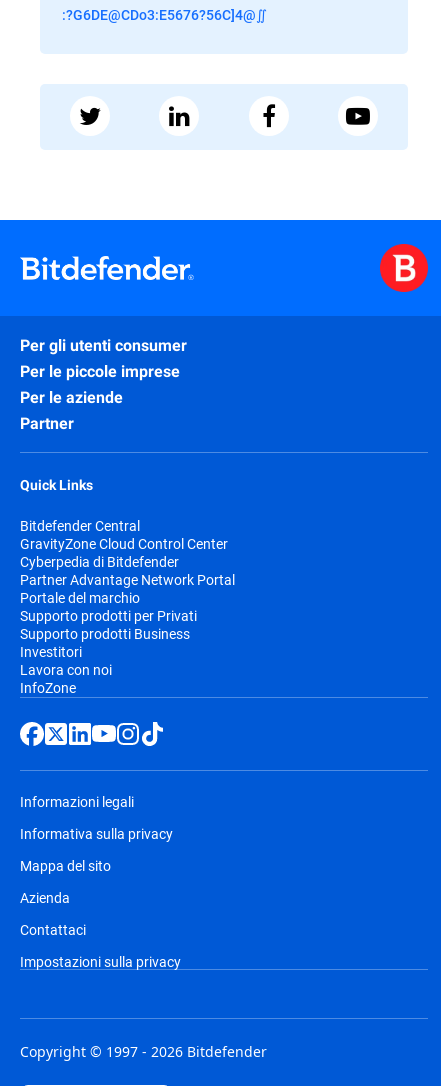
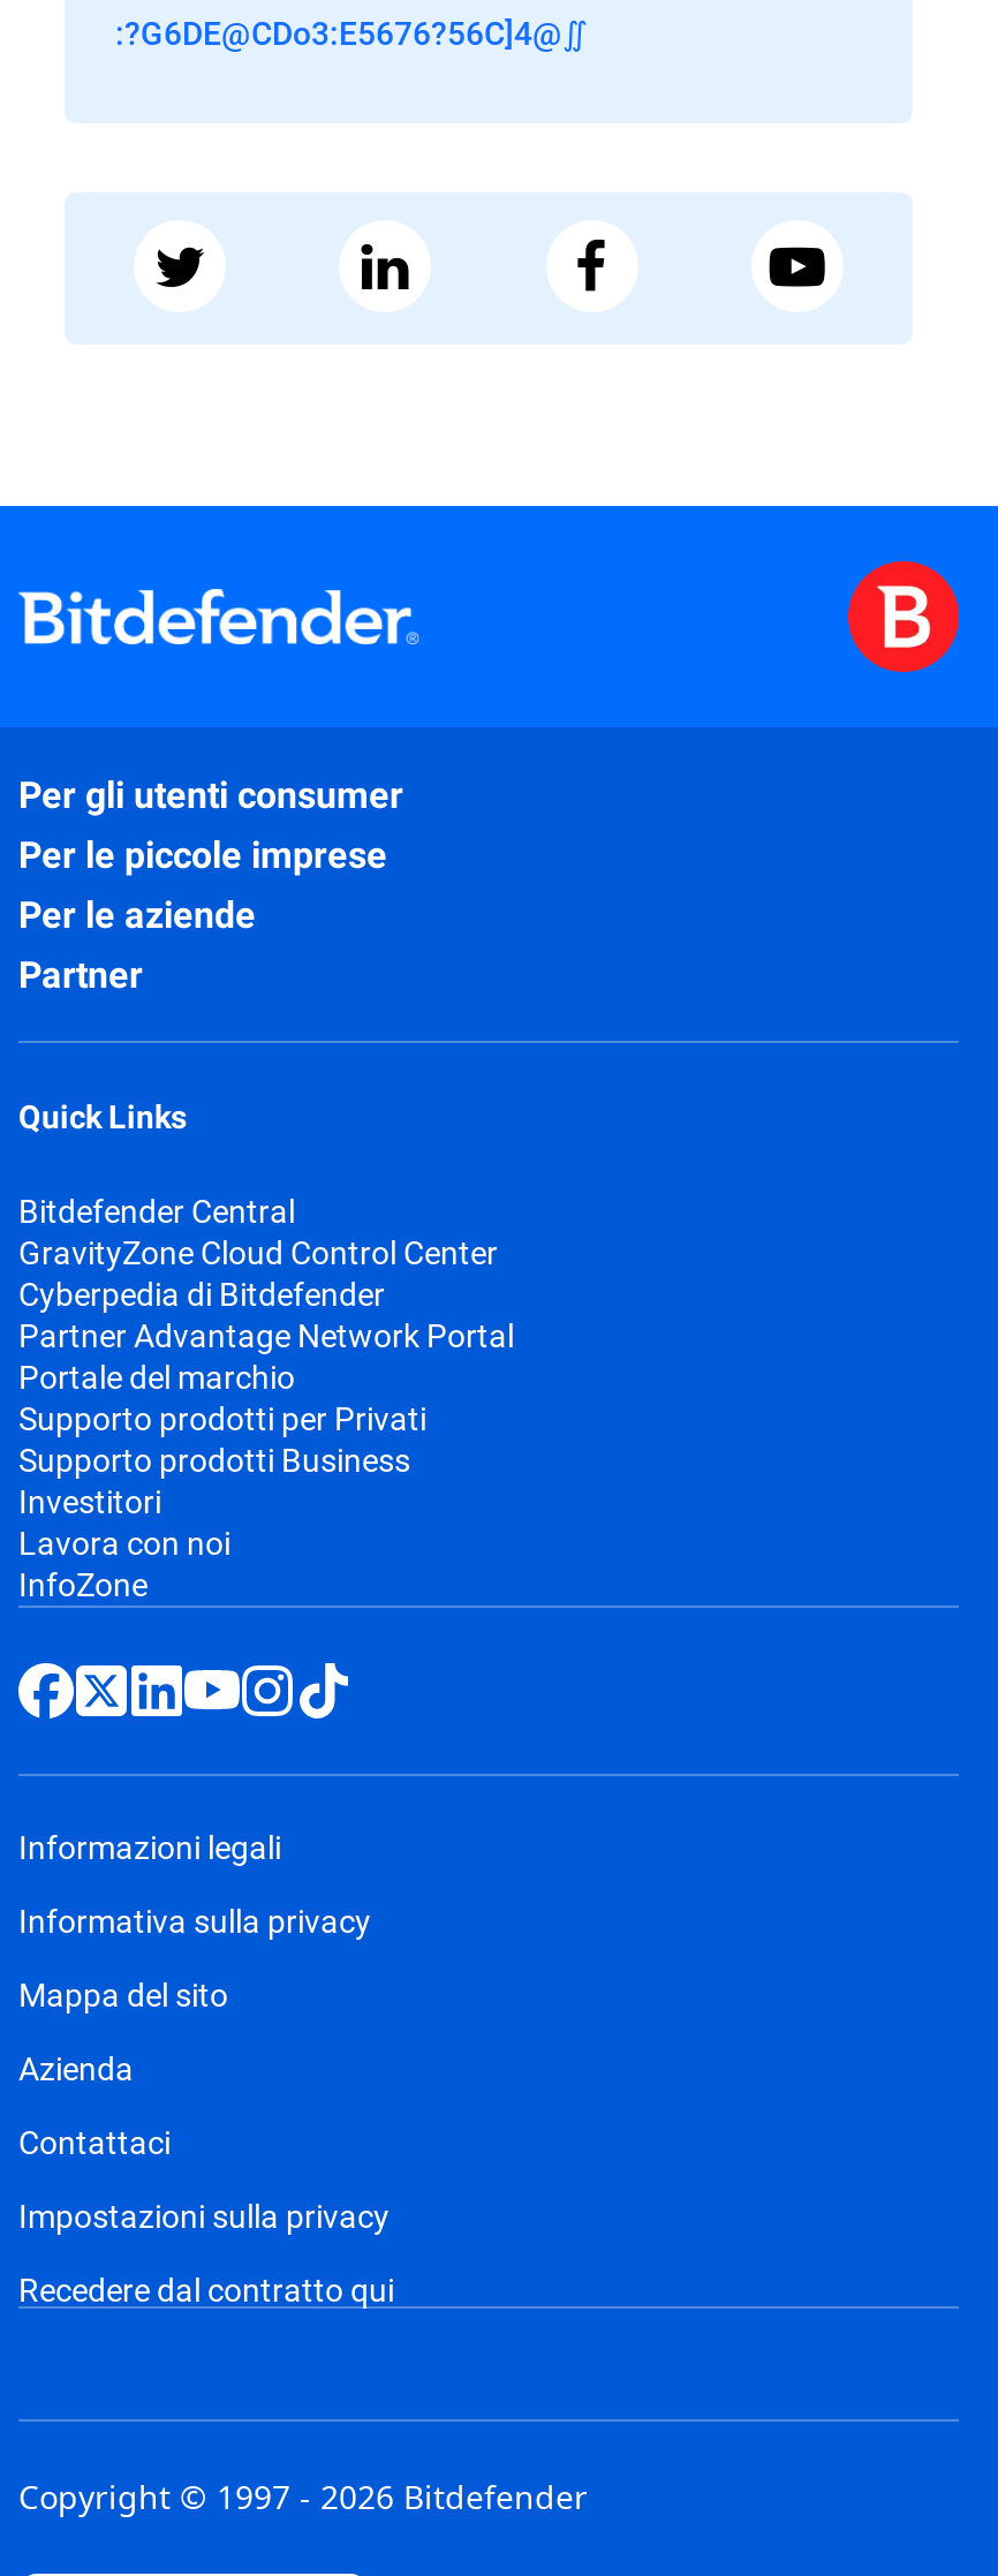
+ Recedere dal contratto qui
